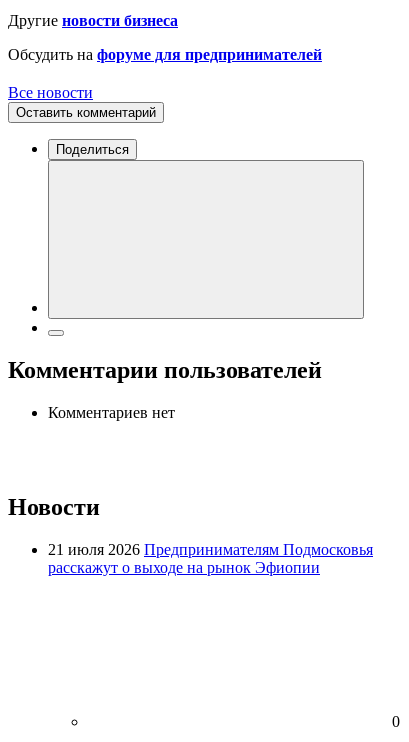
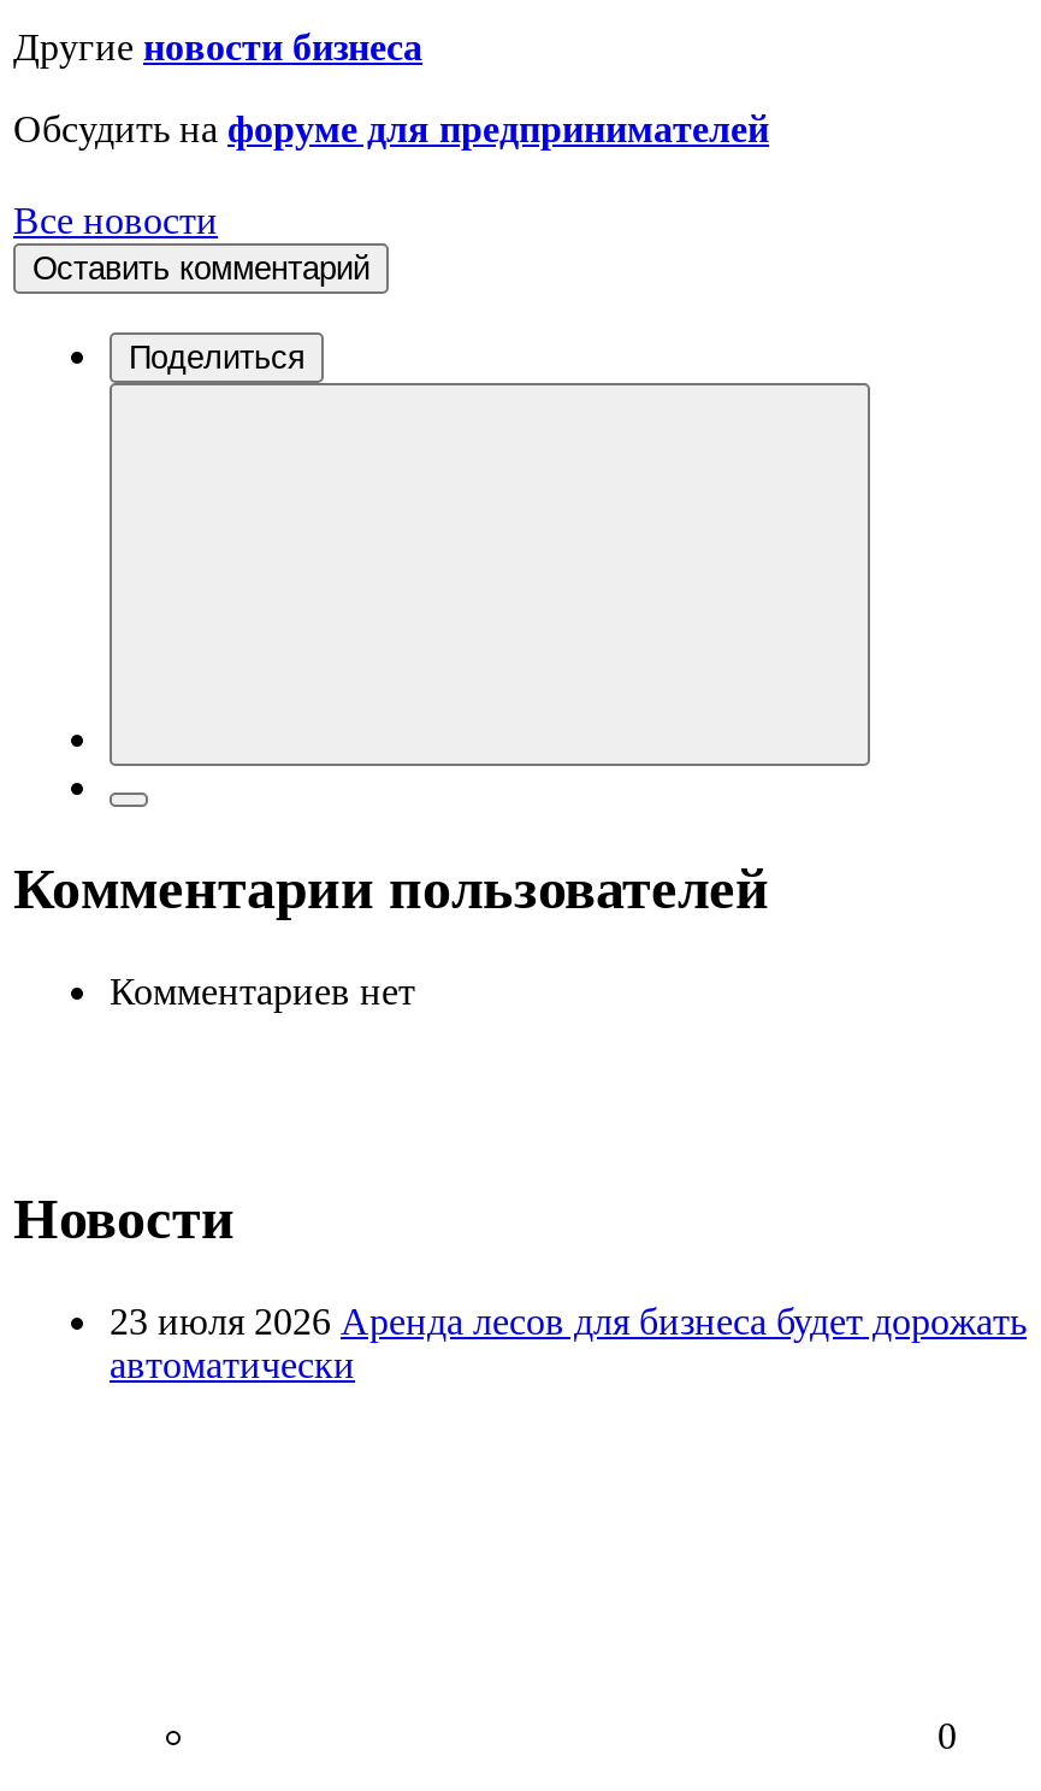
- 21 июля 2026 Предпринимателям Подмосковья
- расскажут о выходе на рынок Эфиопии
+ 23 июля 2026 Аренда лесов для бизнеса будет дорожать
+ автоматически
